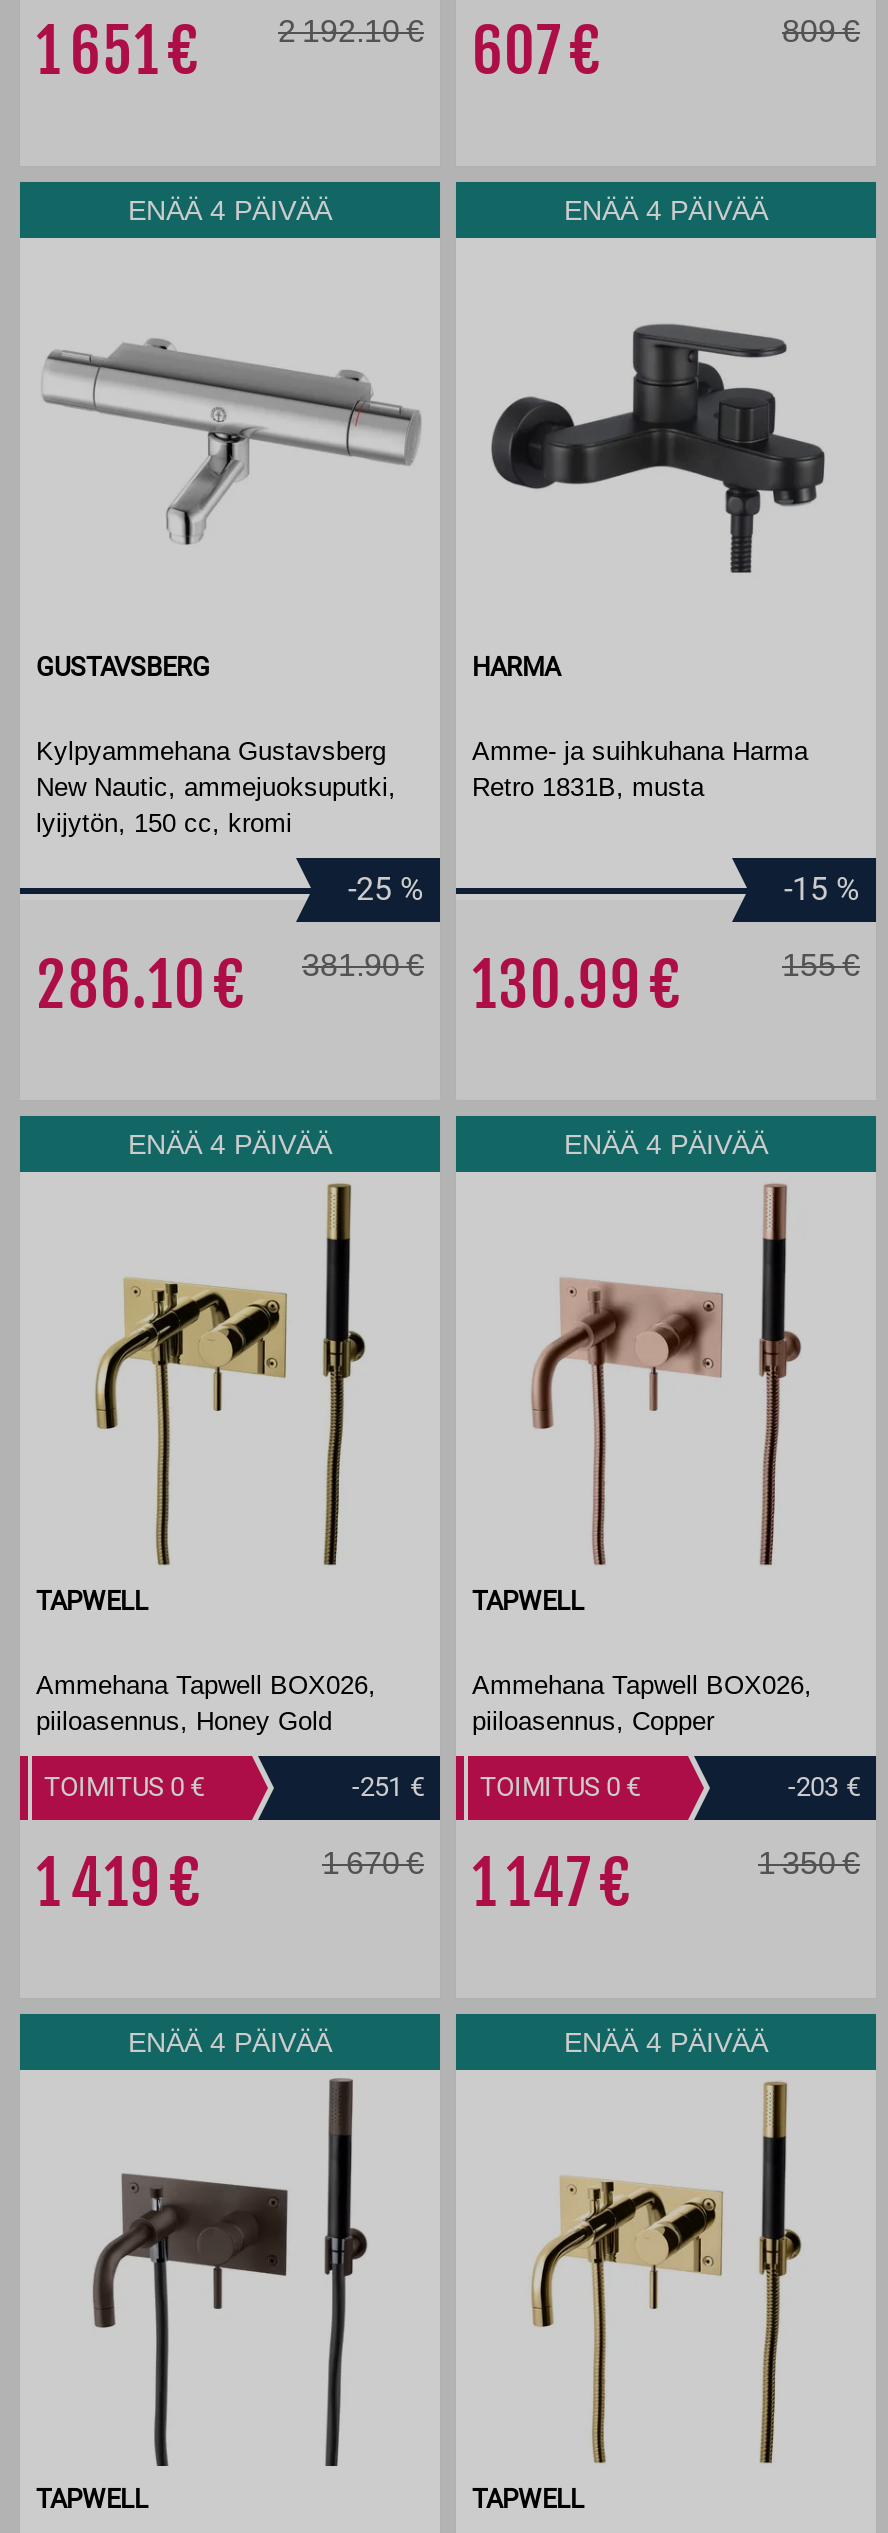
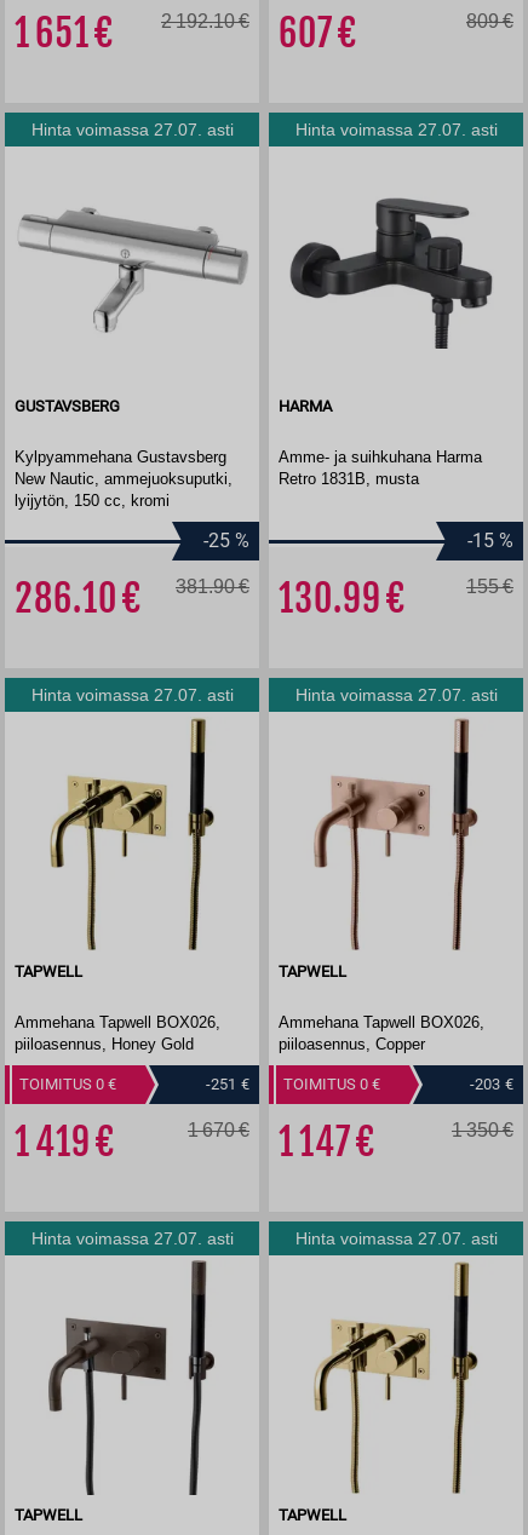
- ENÄÄ 4 PÄIVÄÄ
+ Hinta voimassa 27.07. asti

- ENÄÄ 4 PÄIVÄÄ
+ Hinta voimassa 27.07. asti

- ENÄÄ 4 PÄIVÄÄ
+ Hinta voimassa 27.07. asti

- ENÄÄ 4 PÄIVÄÄ
+ Hinta voimassa 27.07. asti

- ENÄÄ 4 PÄIVÄÄ
+ Hinta voimassa 27.07. asti

- ENÄÄ 4 PÄIVÄÄ
+ Hinta voimassa 27.07. asti
